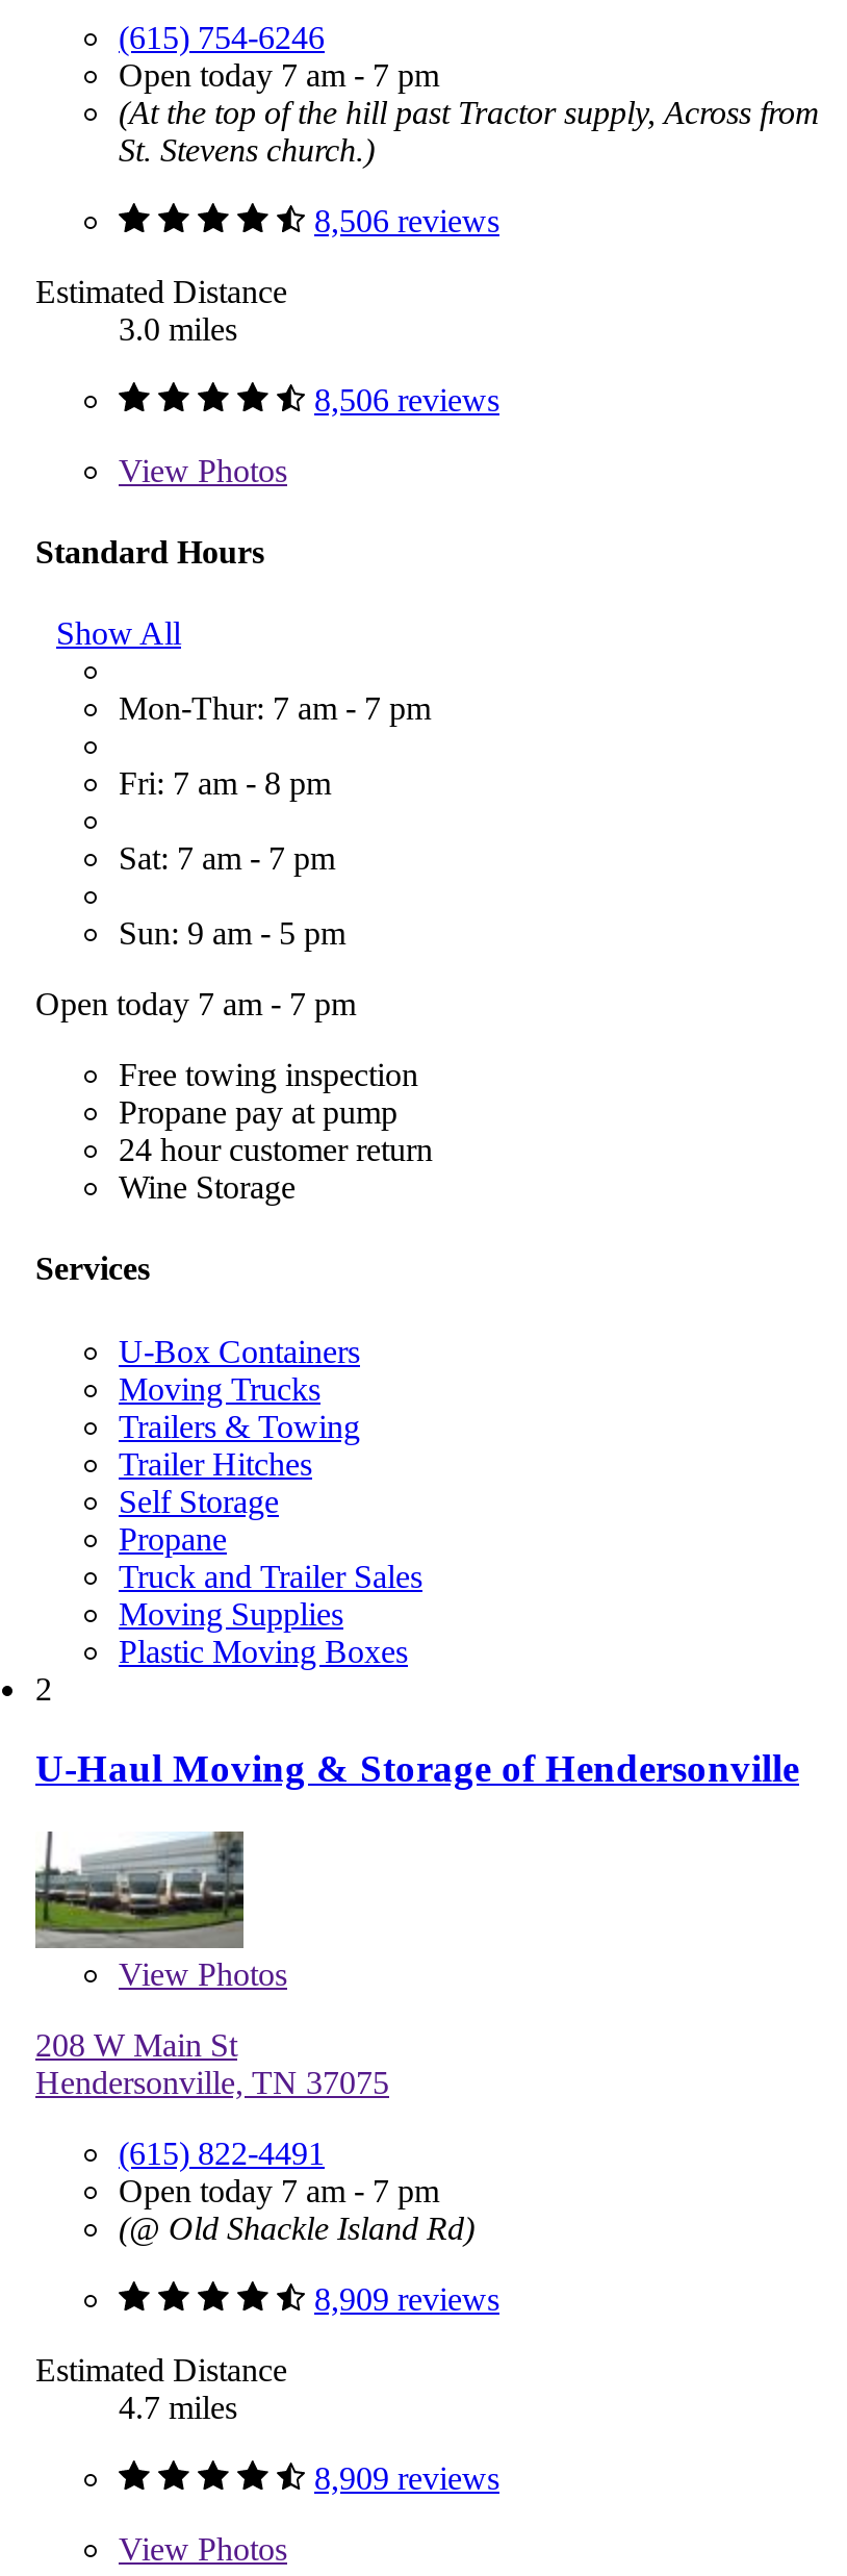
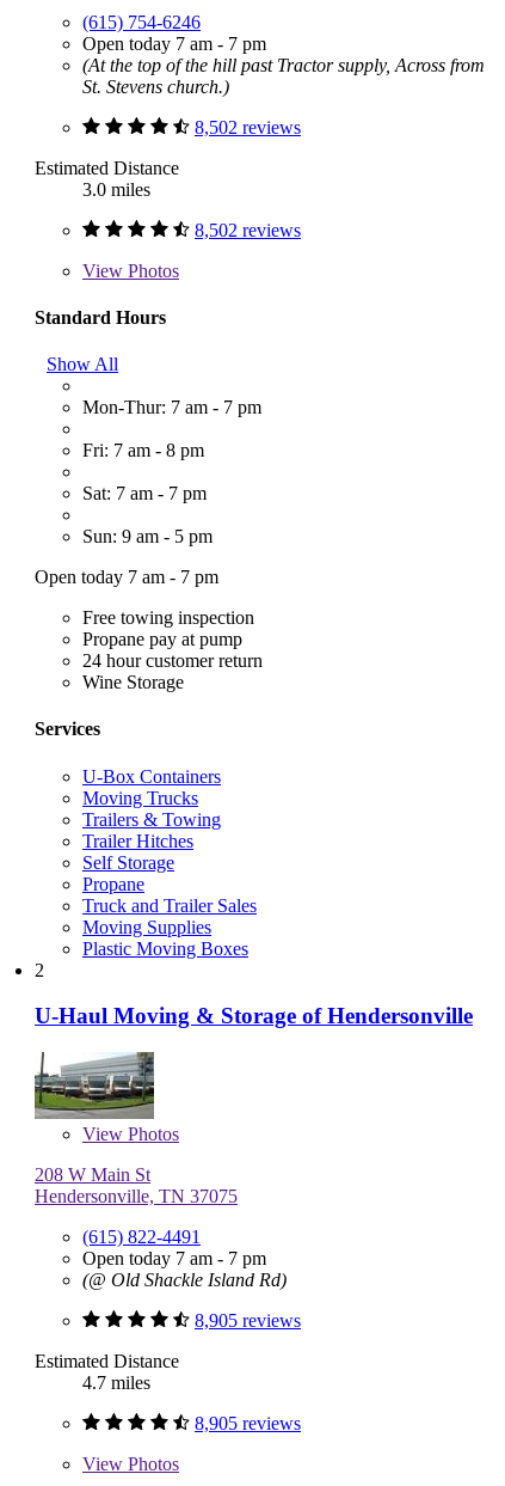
- 8,506 reviews
+ 8,502 reviews

- 8,506 reviews
+ 8,502 reviews

- 8,909 reviews
+ 8,905 reviews

- 8,909 reviews
+ 8,905 reviews
